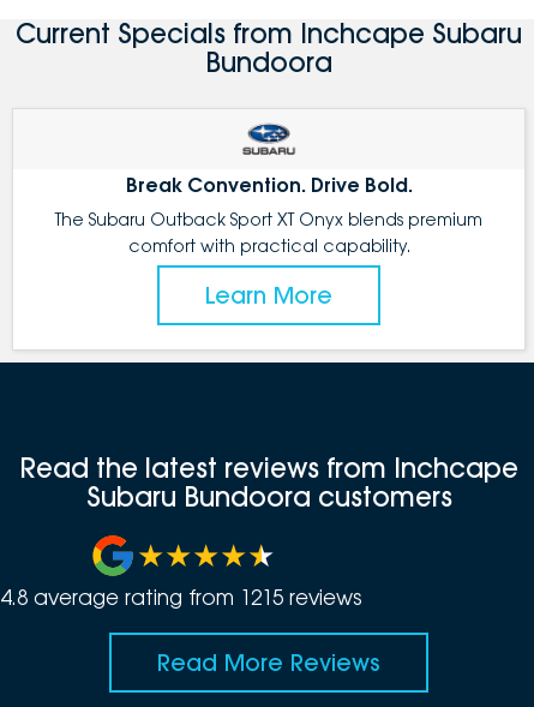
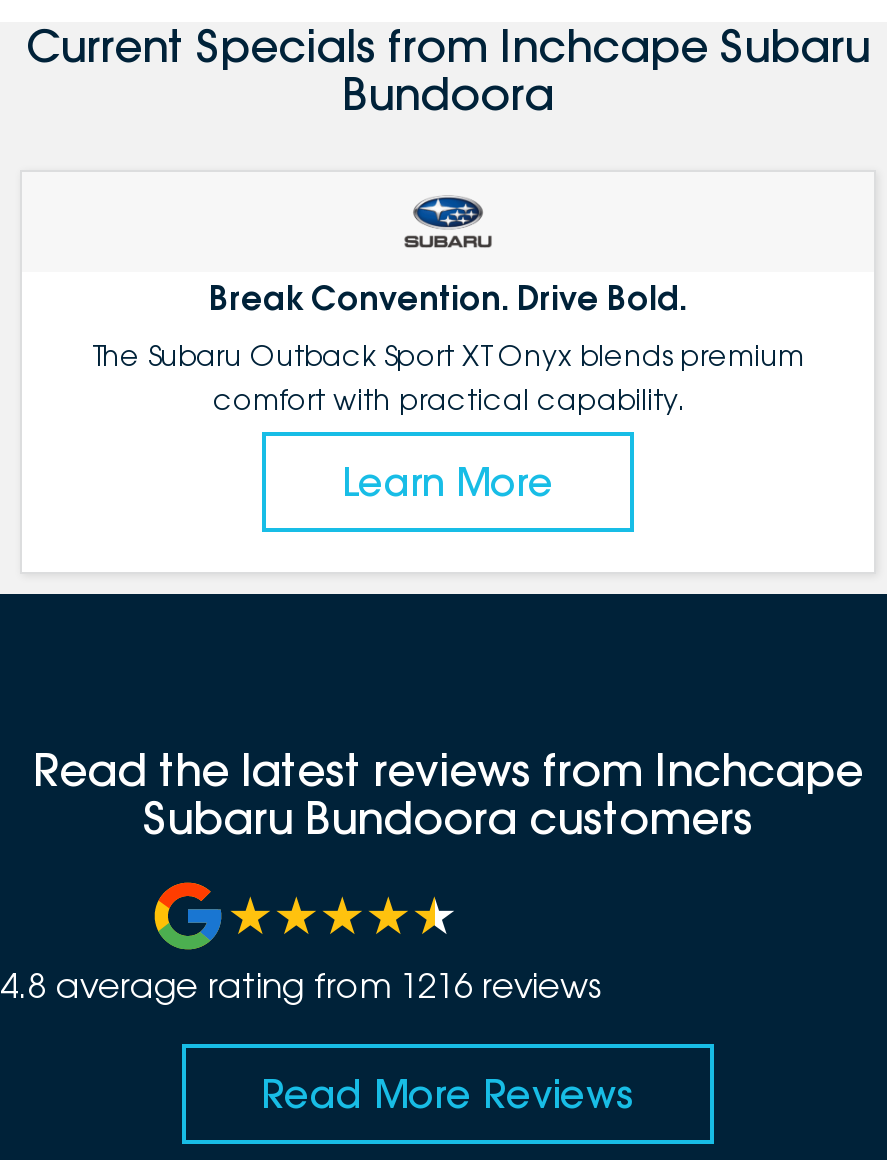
- 4.8 average rating from 1215 reviews
+ 4.8 average rating from 1216 reviews
